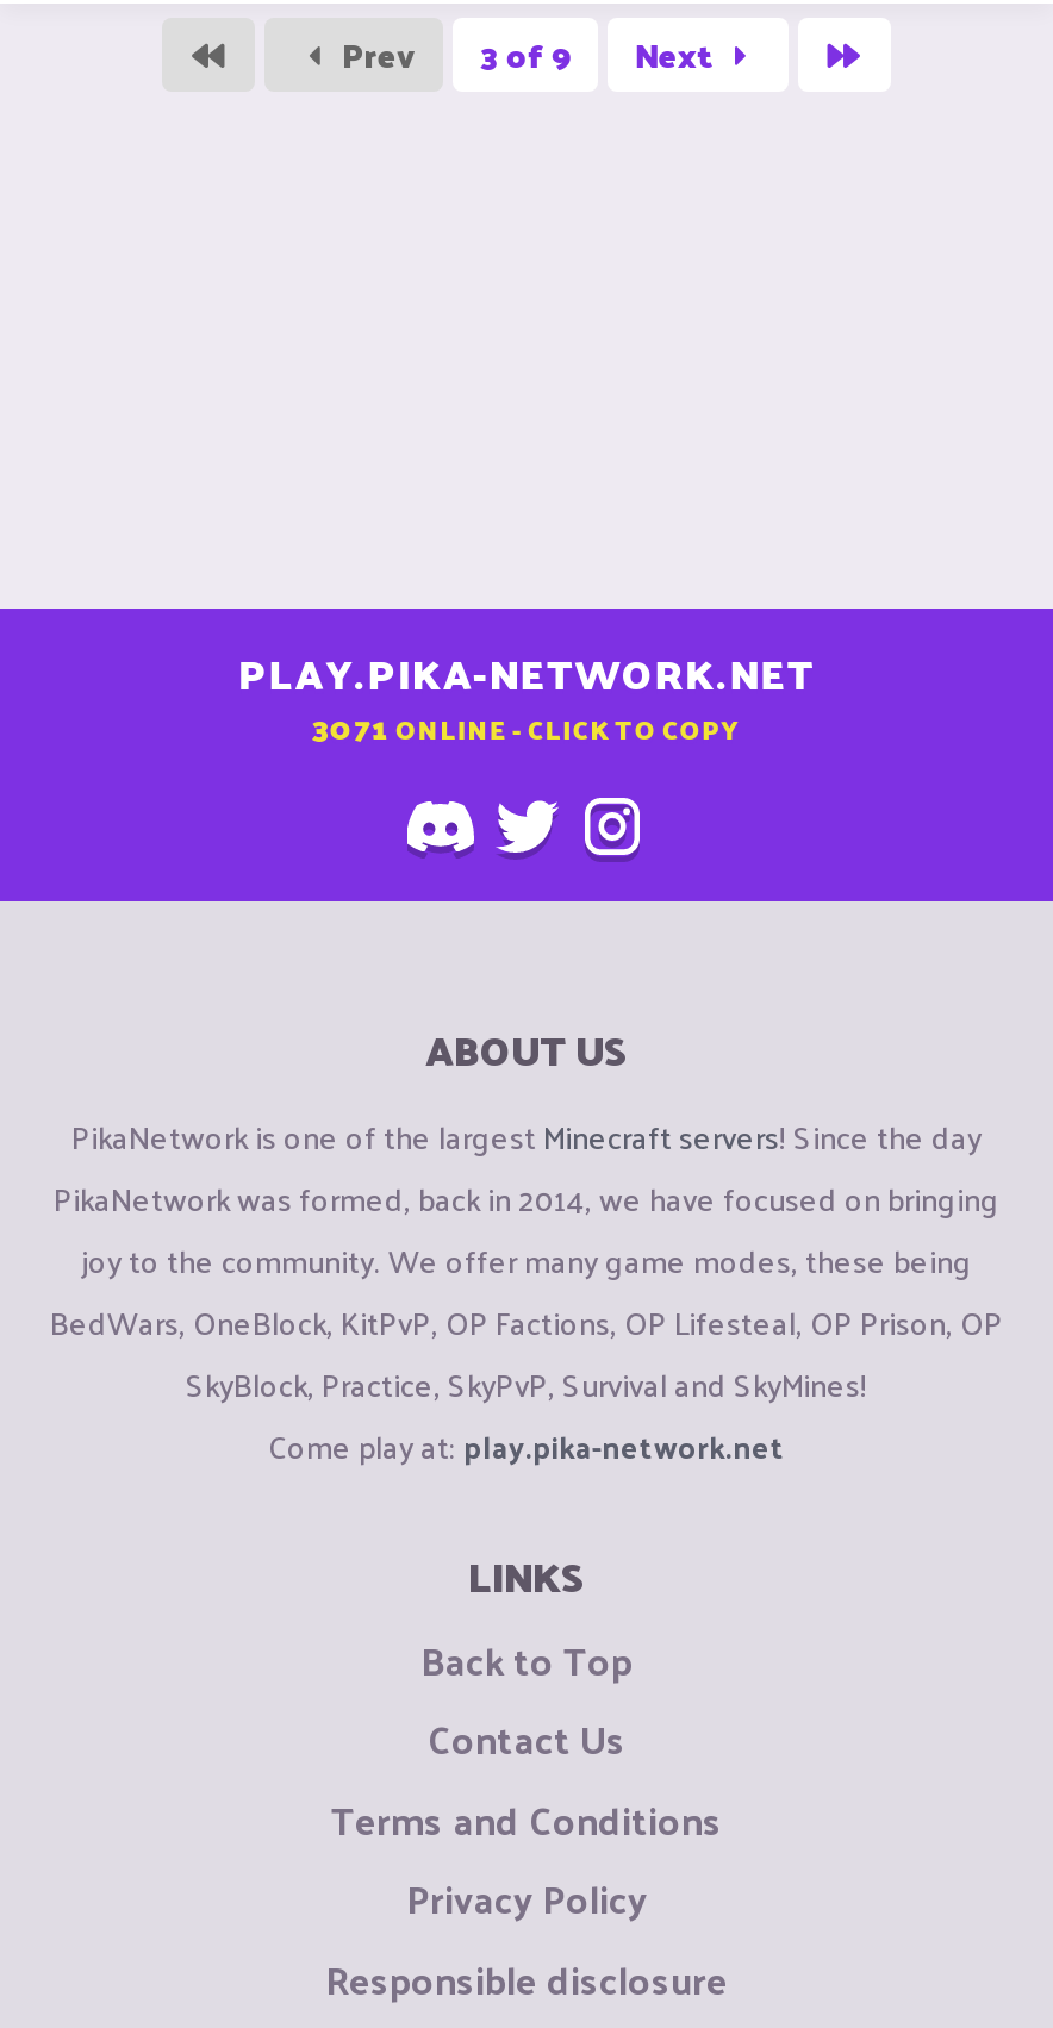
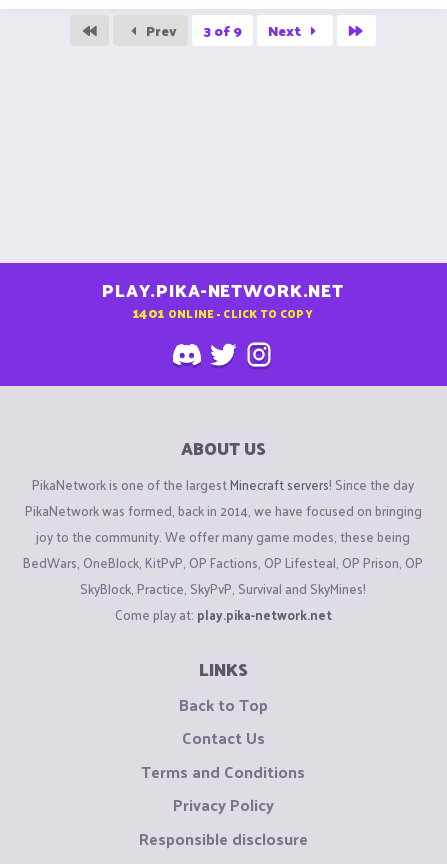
- 3071 ONLINE - CLICK TO COPY
+ 1401 ONLINE - CLICK TO COPY
